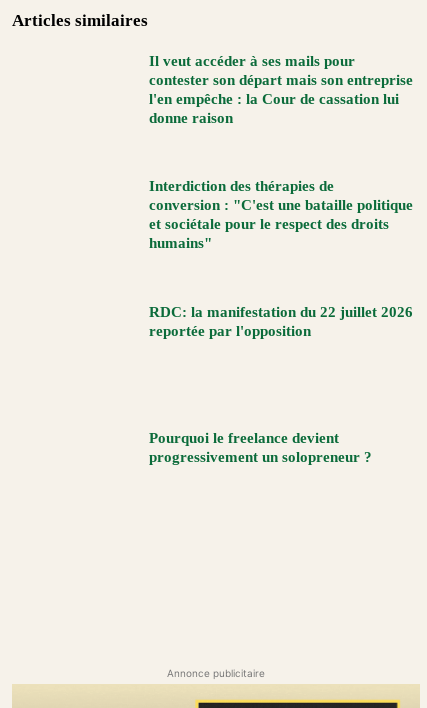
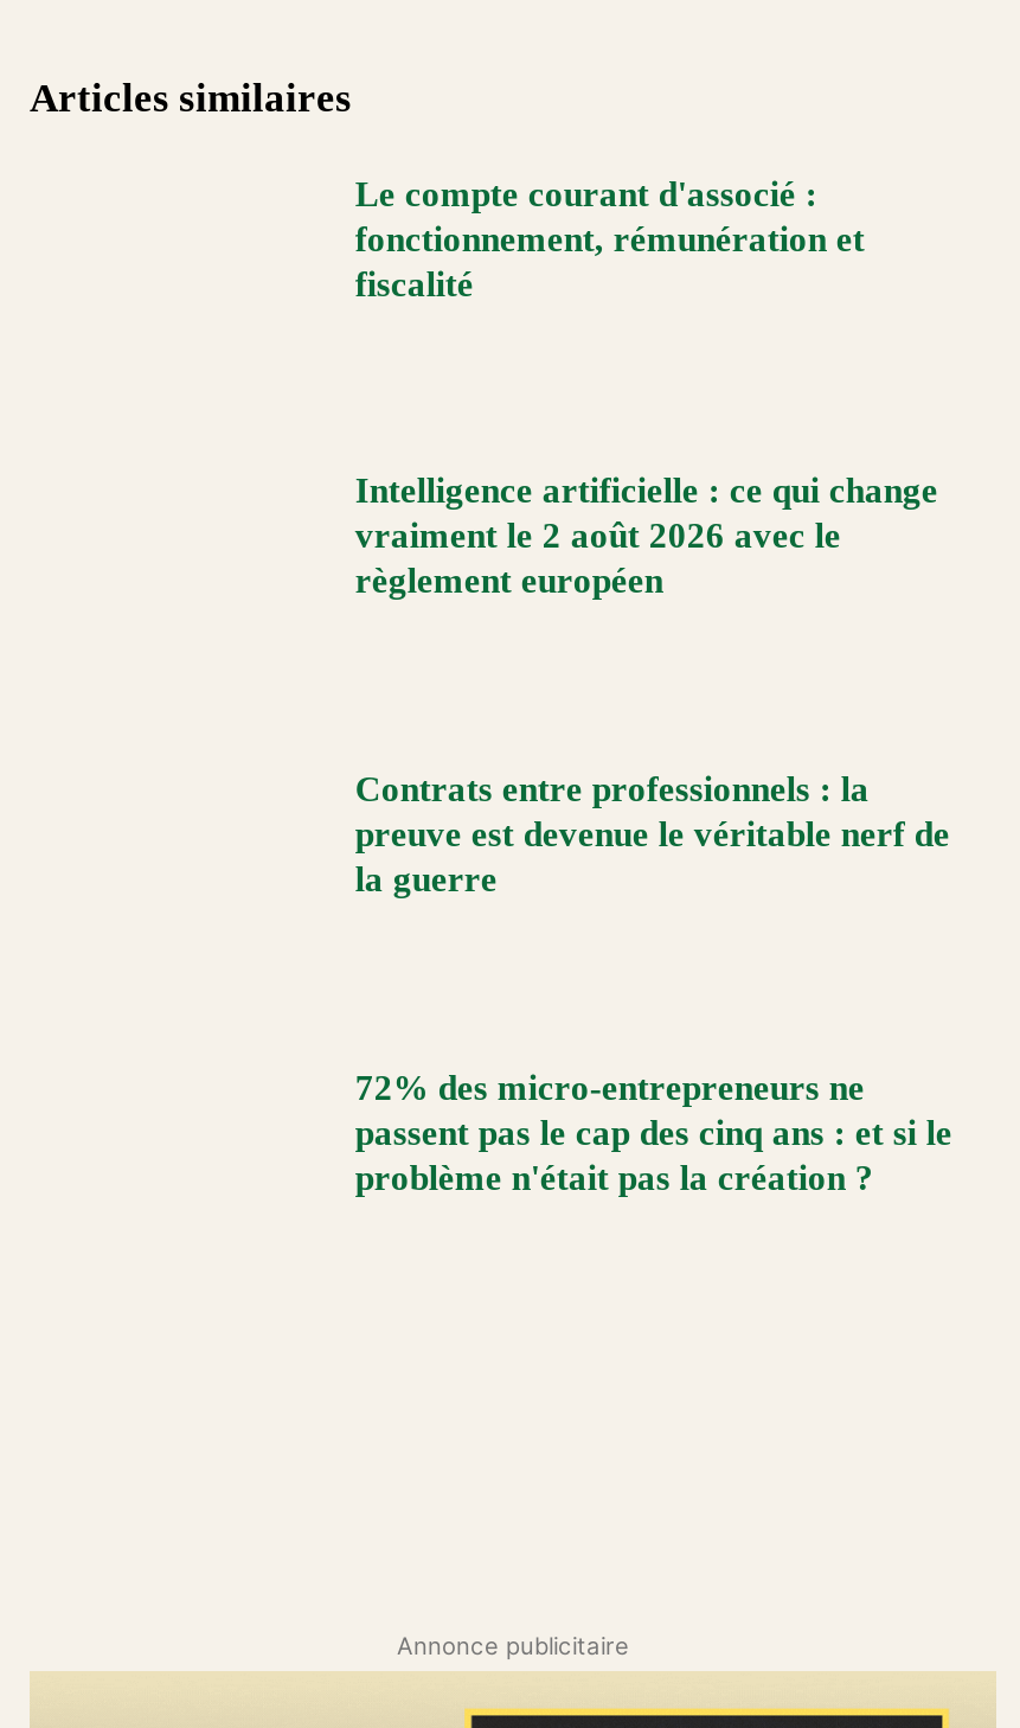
- Il veut accéder à ses mails pour
- contester son départ mais son entreprise
- l'en empêche : la Cour de cassation lui
- donne raison
+ Le compte courant d'associé :
+ fonctionnement, rémunération et
+ fiscalité

- Interdiction des thérapies de
- conversion : "C'est une bataille politique
- et sociétale pour le respect des droits
- humains"
+ Intelligence artificielle : ce qui change
+ vraiment le 2 août 2026 avec le
+ règlement européen

- RDC: la manifestation du 22 juillet 2026
- reportée par l'opposition
+ Contrats entre professionnels : la
+ preuve est devenue le véritable nerf de
+ la guerre

- Pourquoi le freelance devient
- progressivement un solopreneur ?
+ 72% des micro-entrepreneurs ne
+ passent pas le cap des cinq ans : et si le
+ problème n'était pas la création ?
